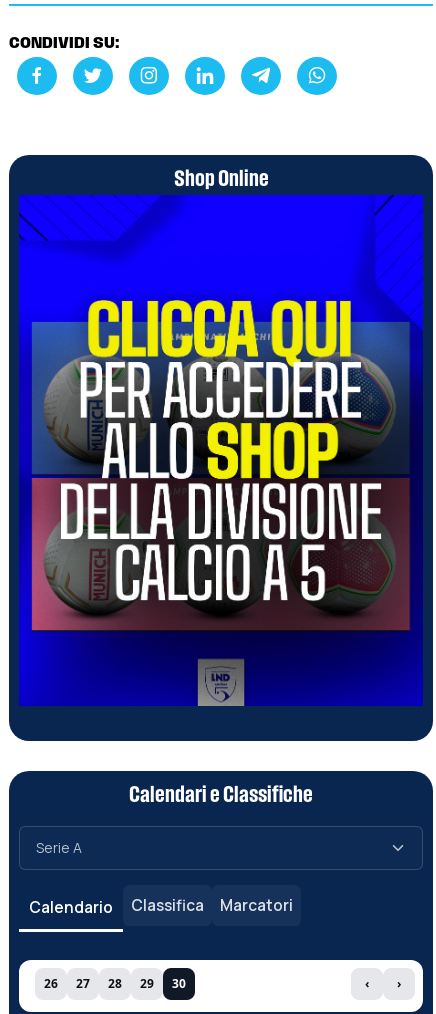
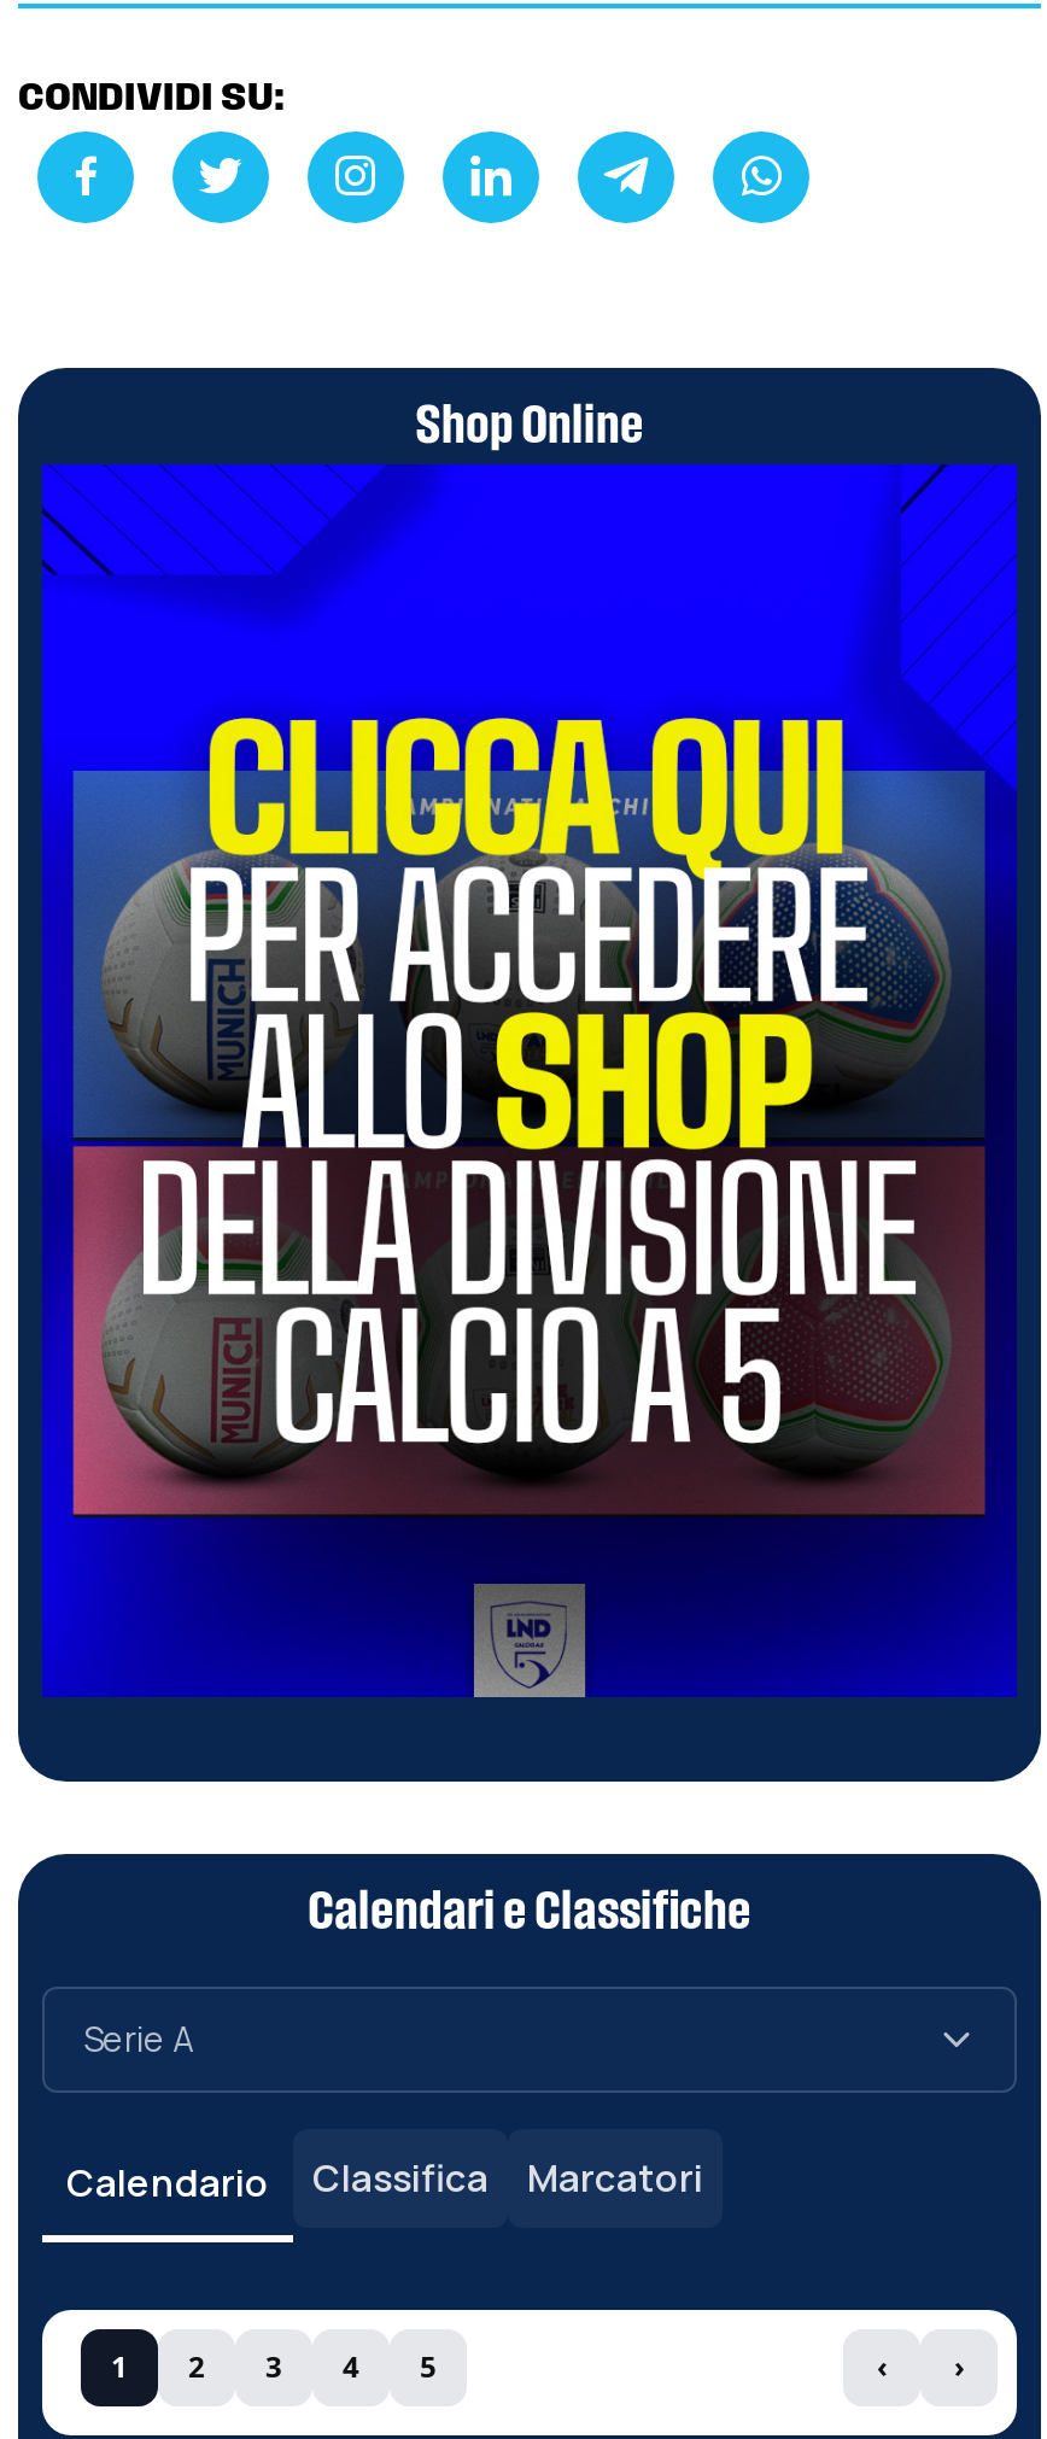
- 26
+ 1

- 27
+ 2

- 28
+ 3

- 29
+ 4

- 30
+ 5
